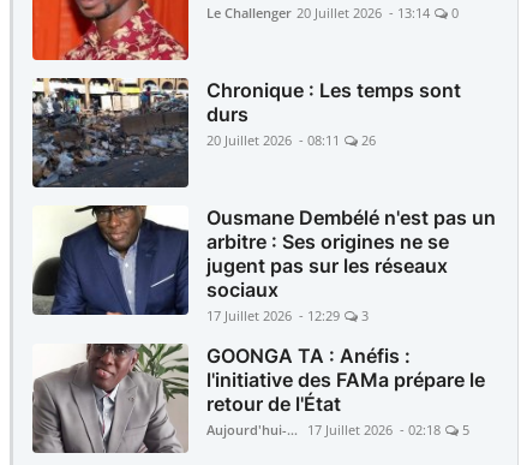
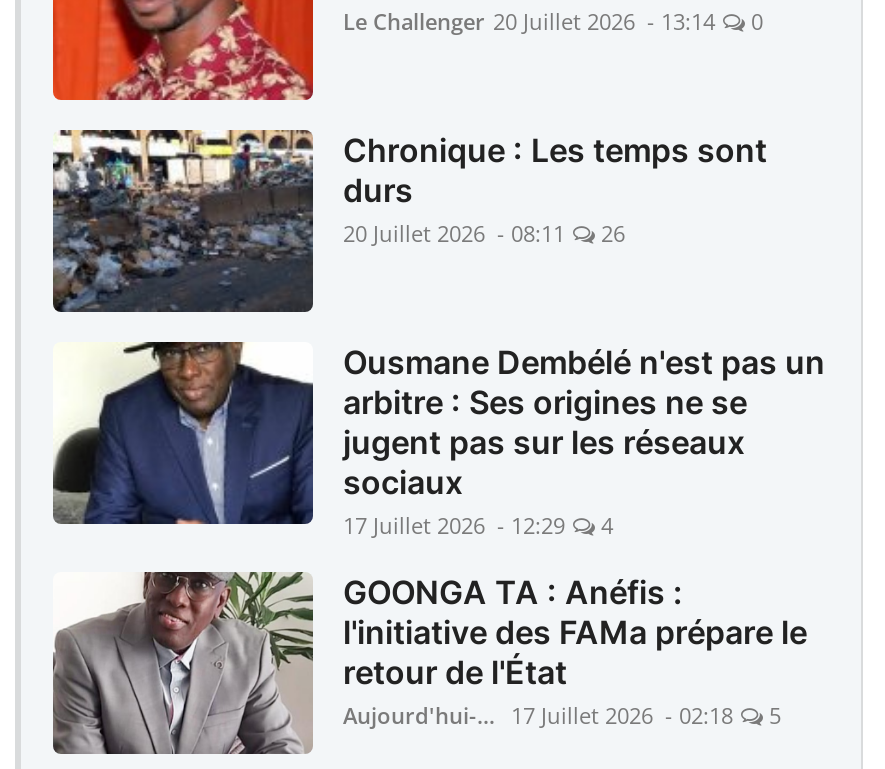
- 17 Juillet 2026 - 12:29 3
+ 17 Juillet 2026 - 12:29 4
